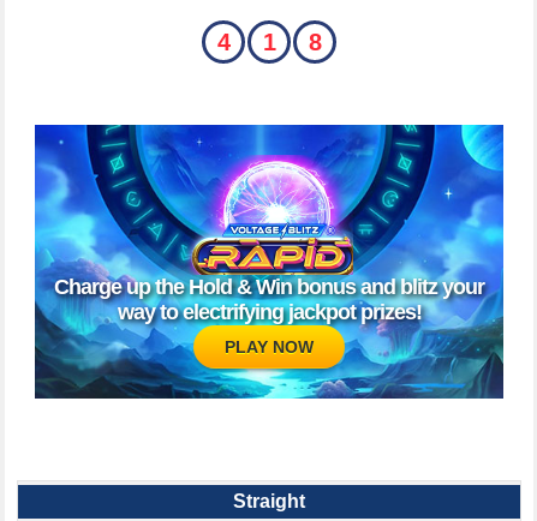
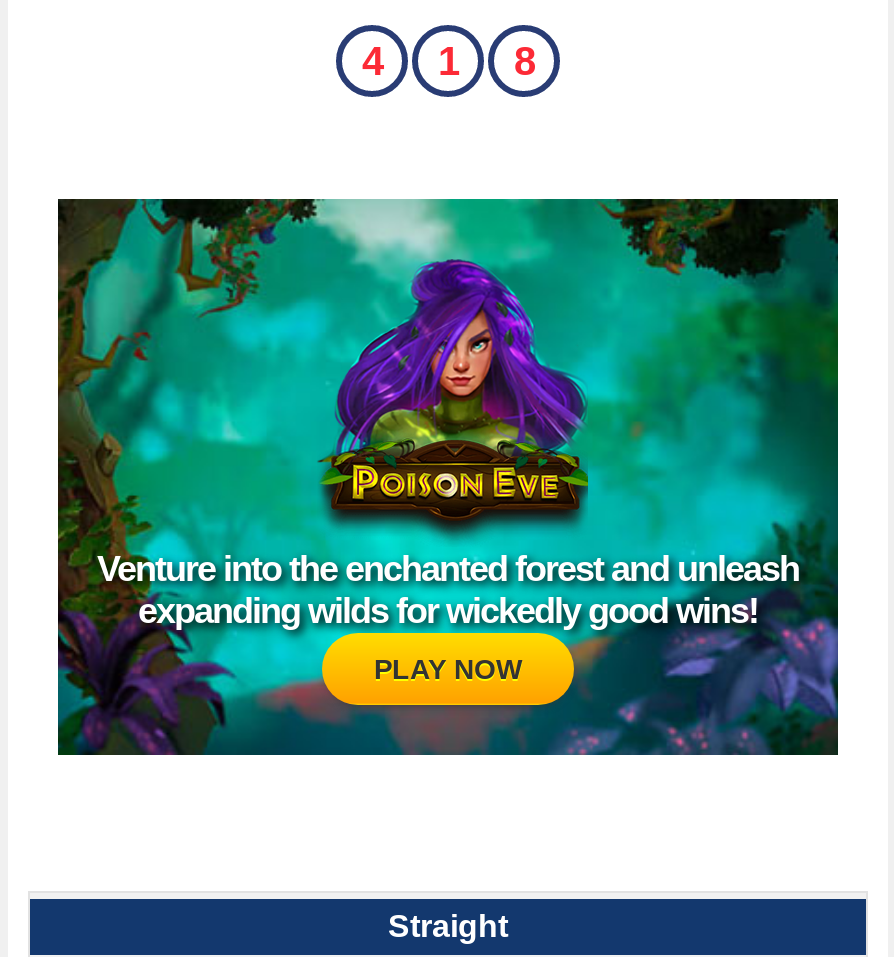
- [image]
- Charge up the Hold & Win bonus and blitz your
- way to electrifying jackpot prizes!
+ [image]
+ Venture into the enchanted forest and unleash
+ expanding wilds for wickedly good wins!
